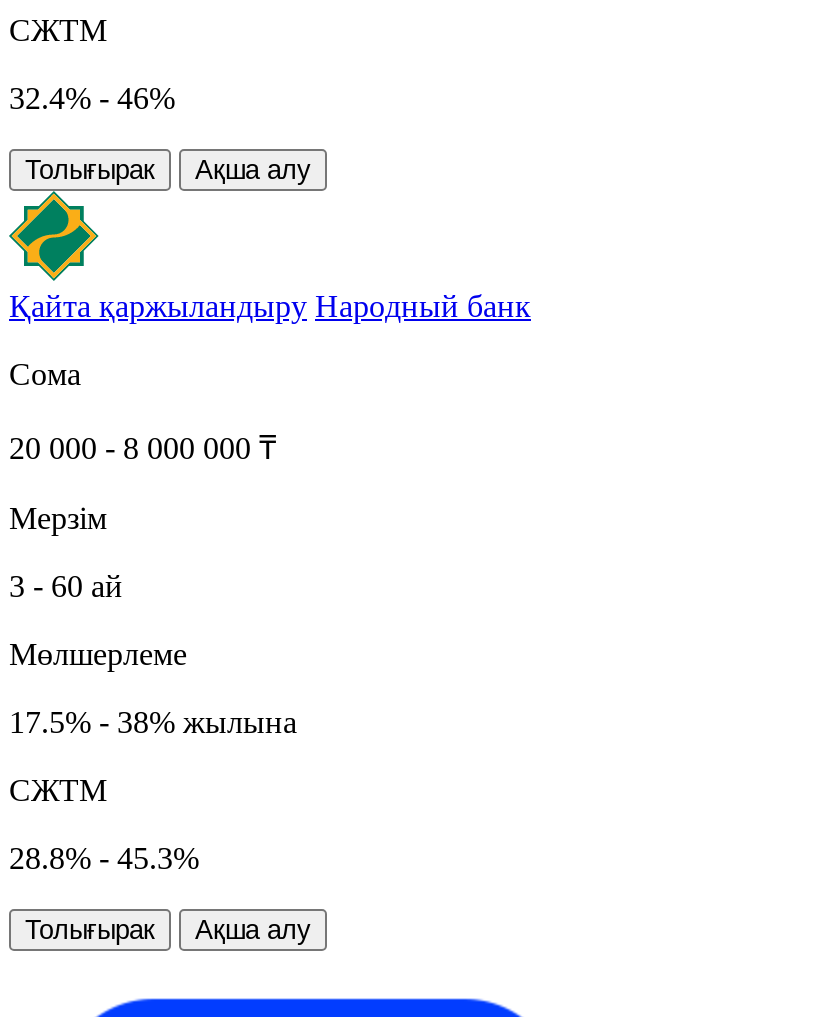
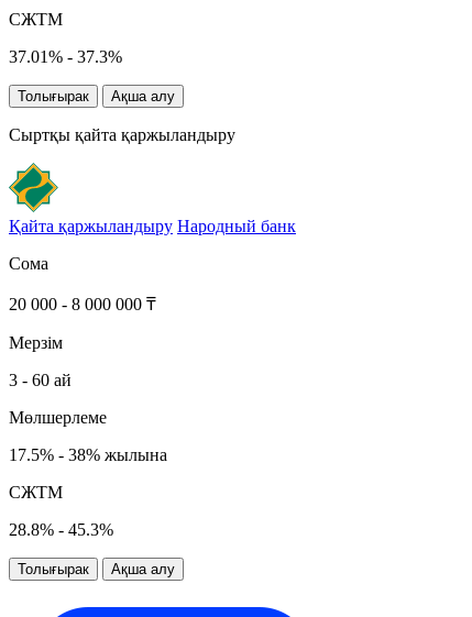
- 32.4% - 46%
+ 37.01% - 37.3%

+ Сыртқы қайта қаржыландыру
